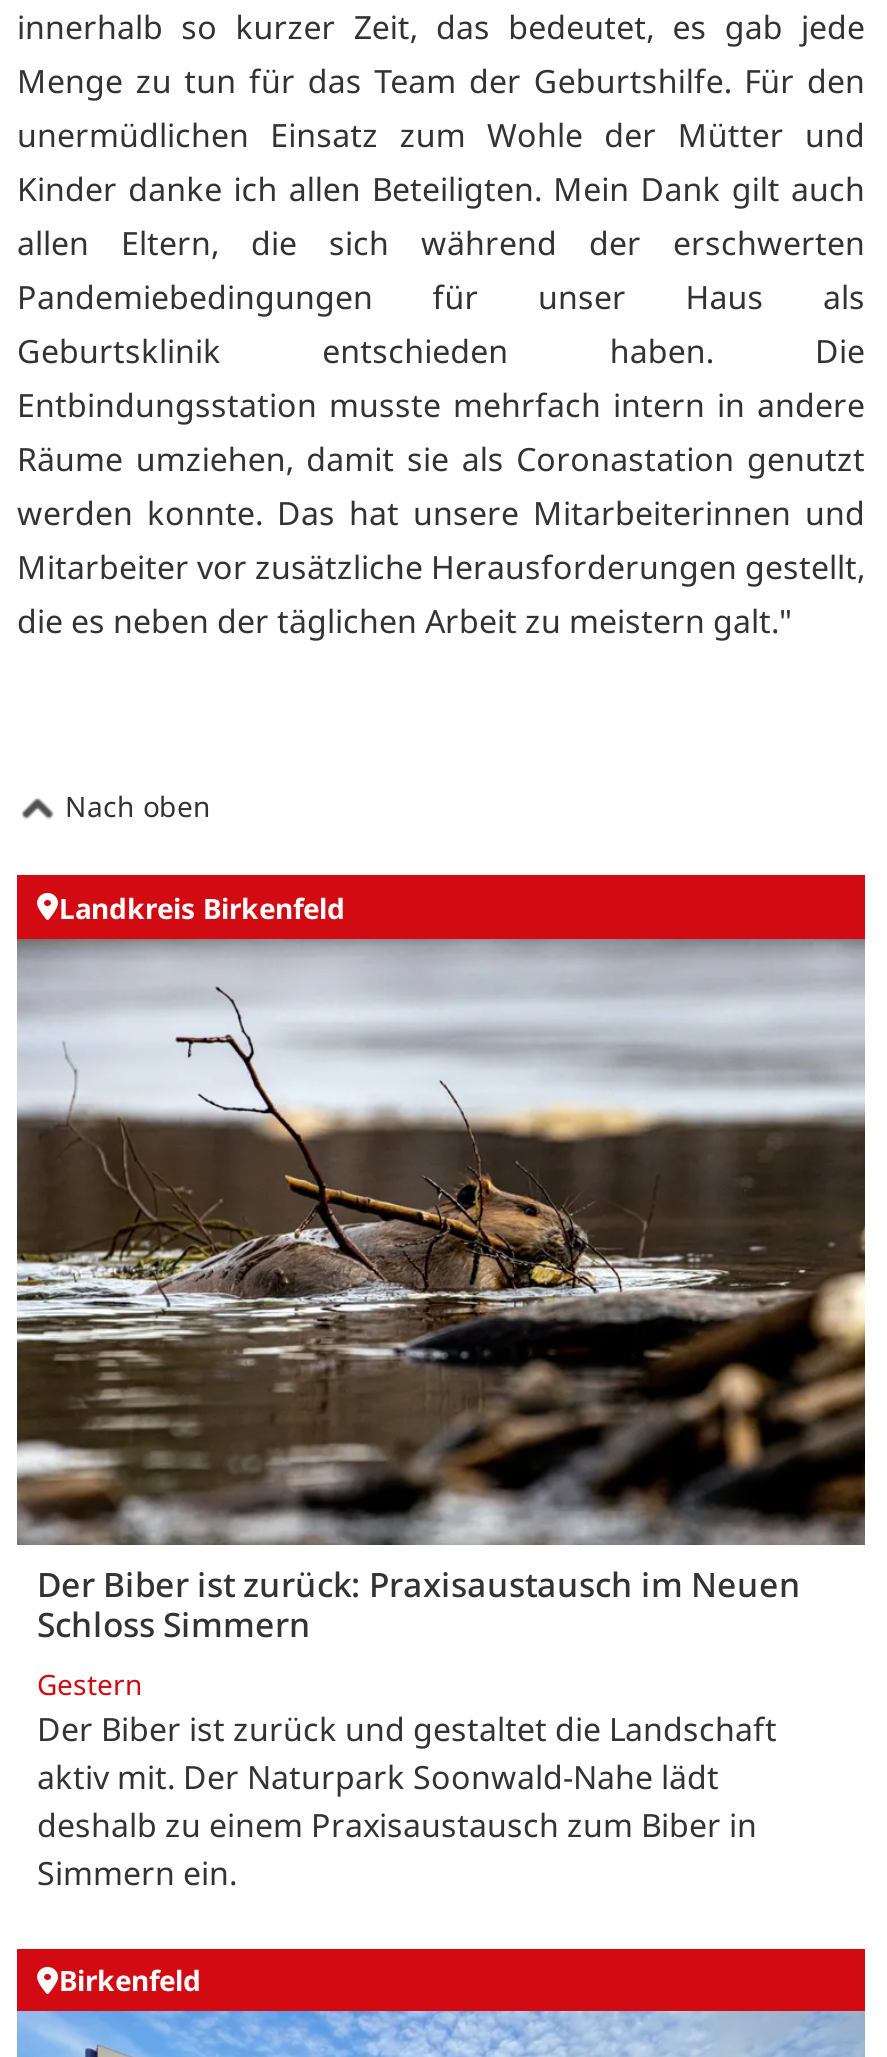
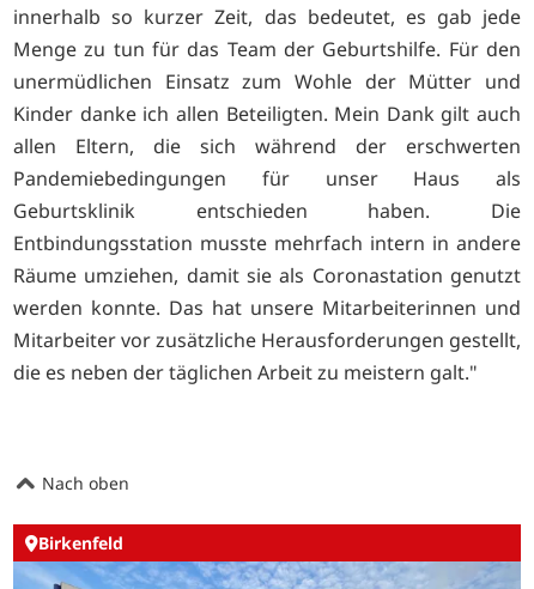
- Landkreis Birkenfeld

- [image]
- Der Biber ist zurück: Praxisaustausch im Neuen
- Schloss Simmern
- Gestern
- Der Biber ist zurück und gestaltet die Landschaft
- aktiv mit. Der Naturpark Soonwald-Nahe lädt
- deshalb zu einem Praxisaustausch zum Biber in
- Simmern ein.
